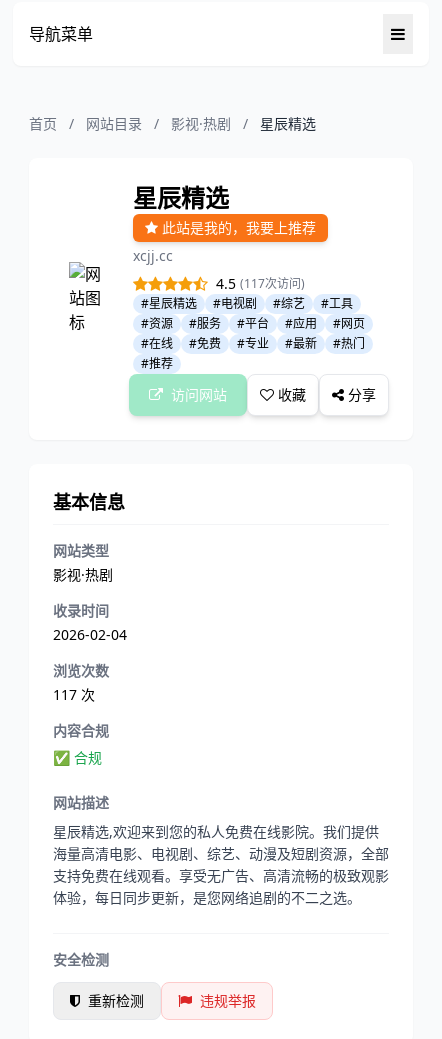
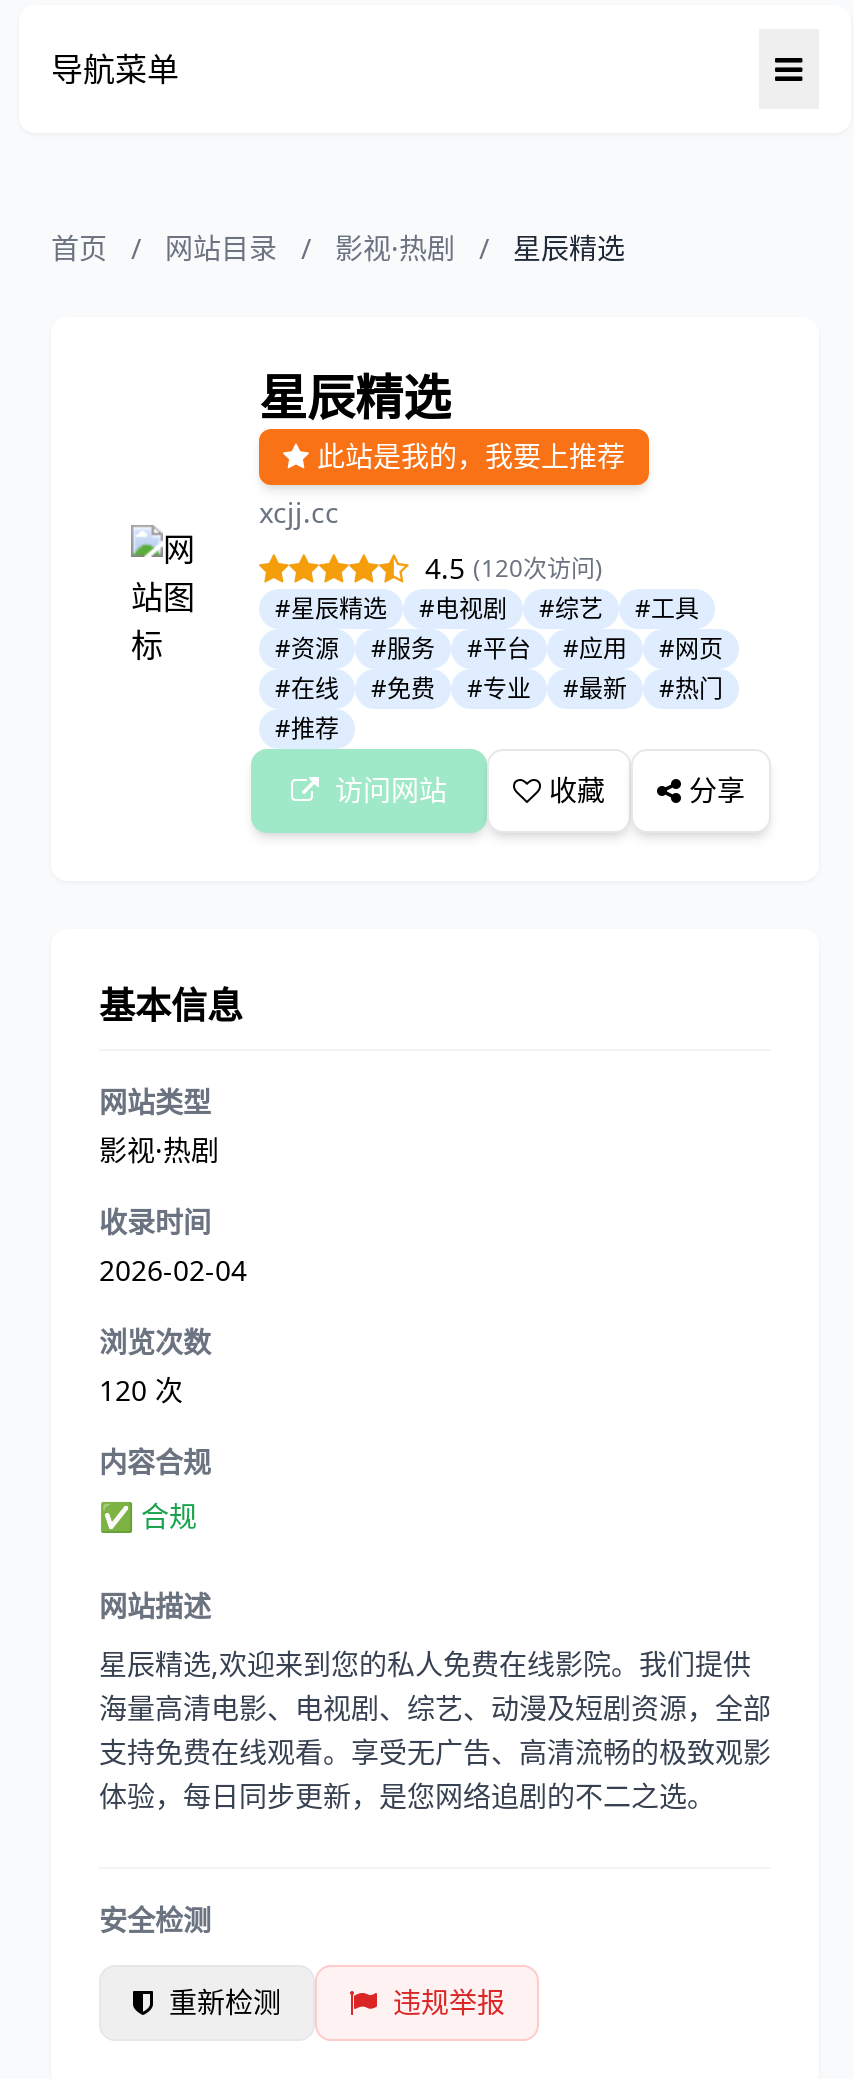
- 4.5 (117次访问)
+ 4.5 (120次访问)

- 117 次
+ 120 次
